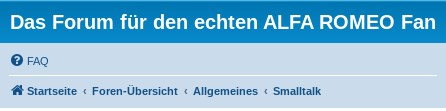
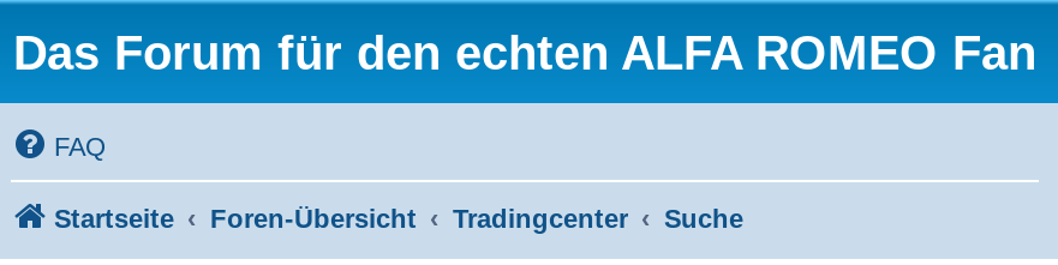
- Allgemeines
- Smalltalk
+ Tradingcenter
+ Suche
